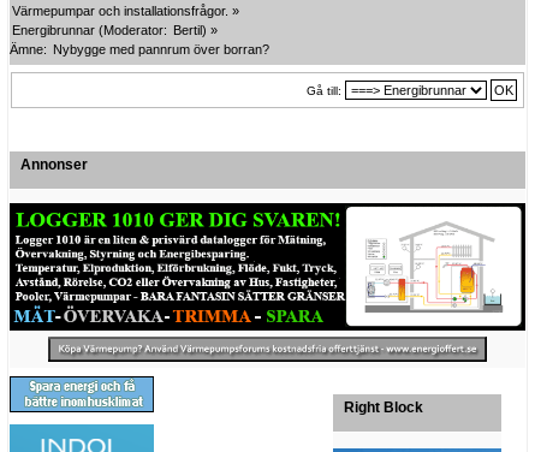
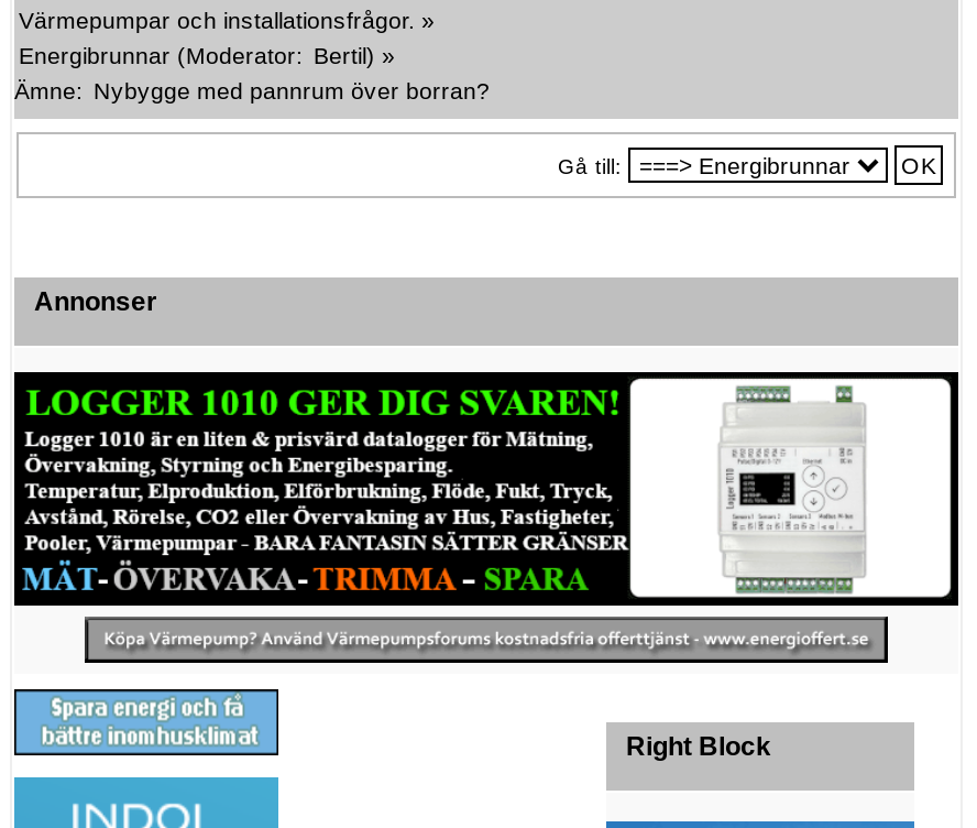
- [image]
+ [image]
